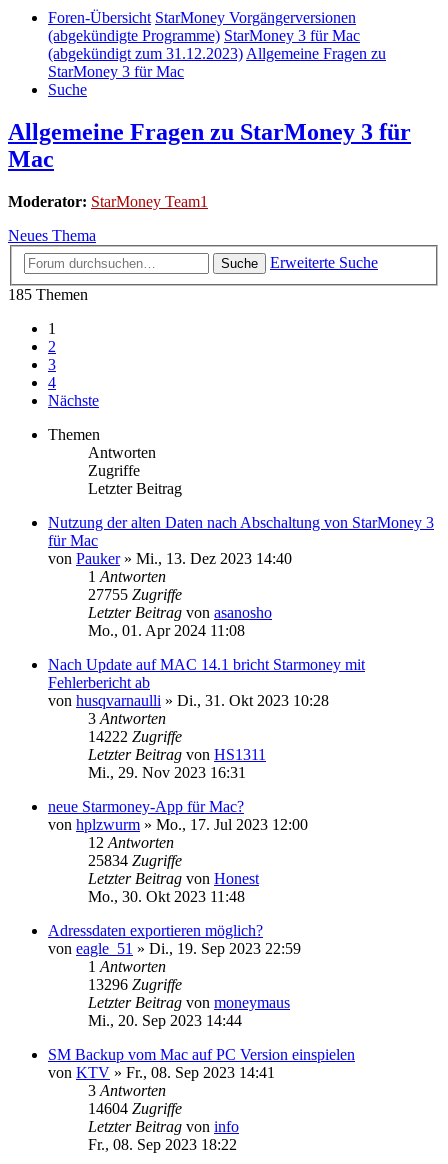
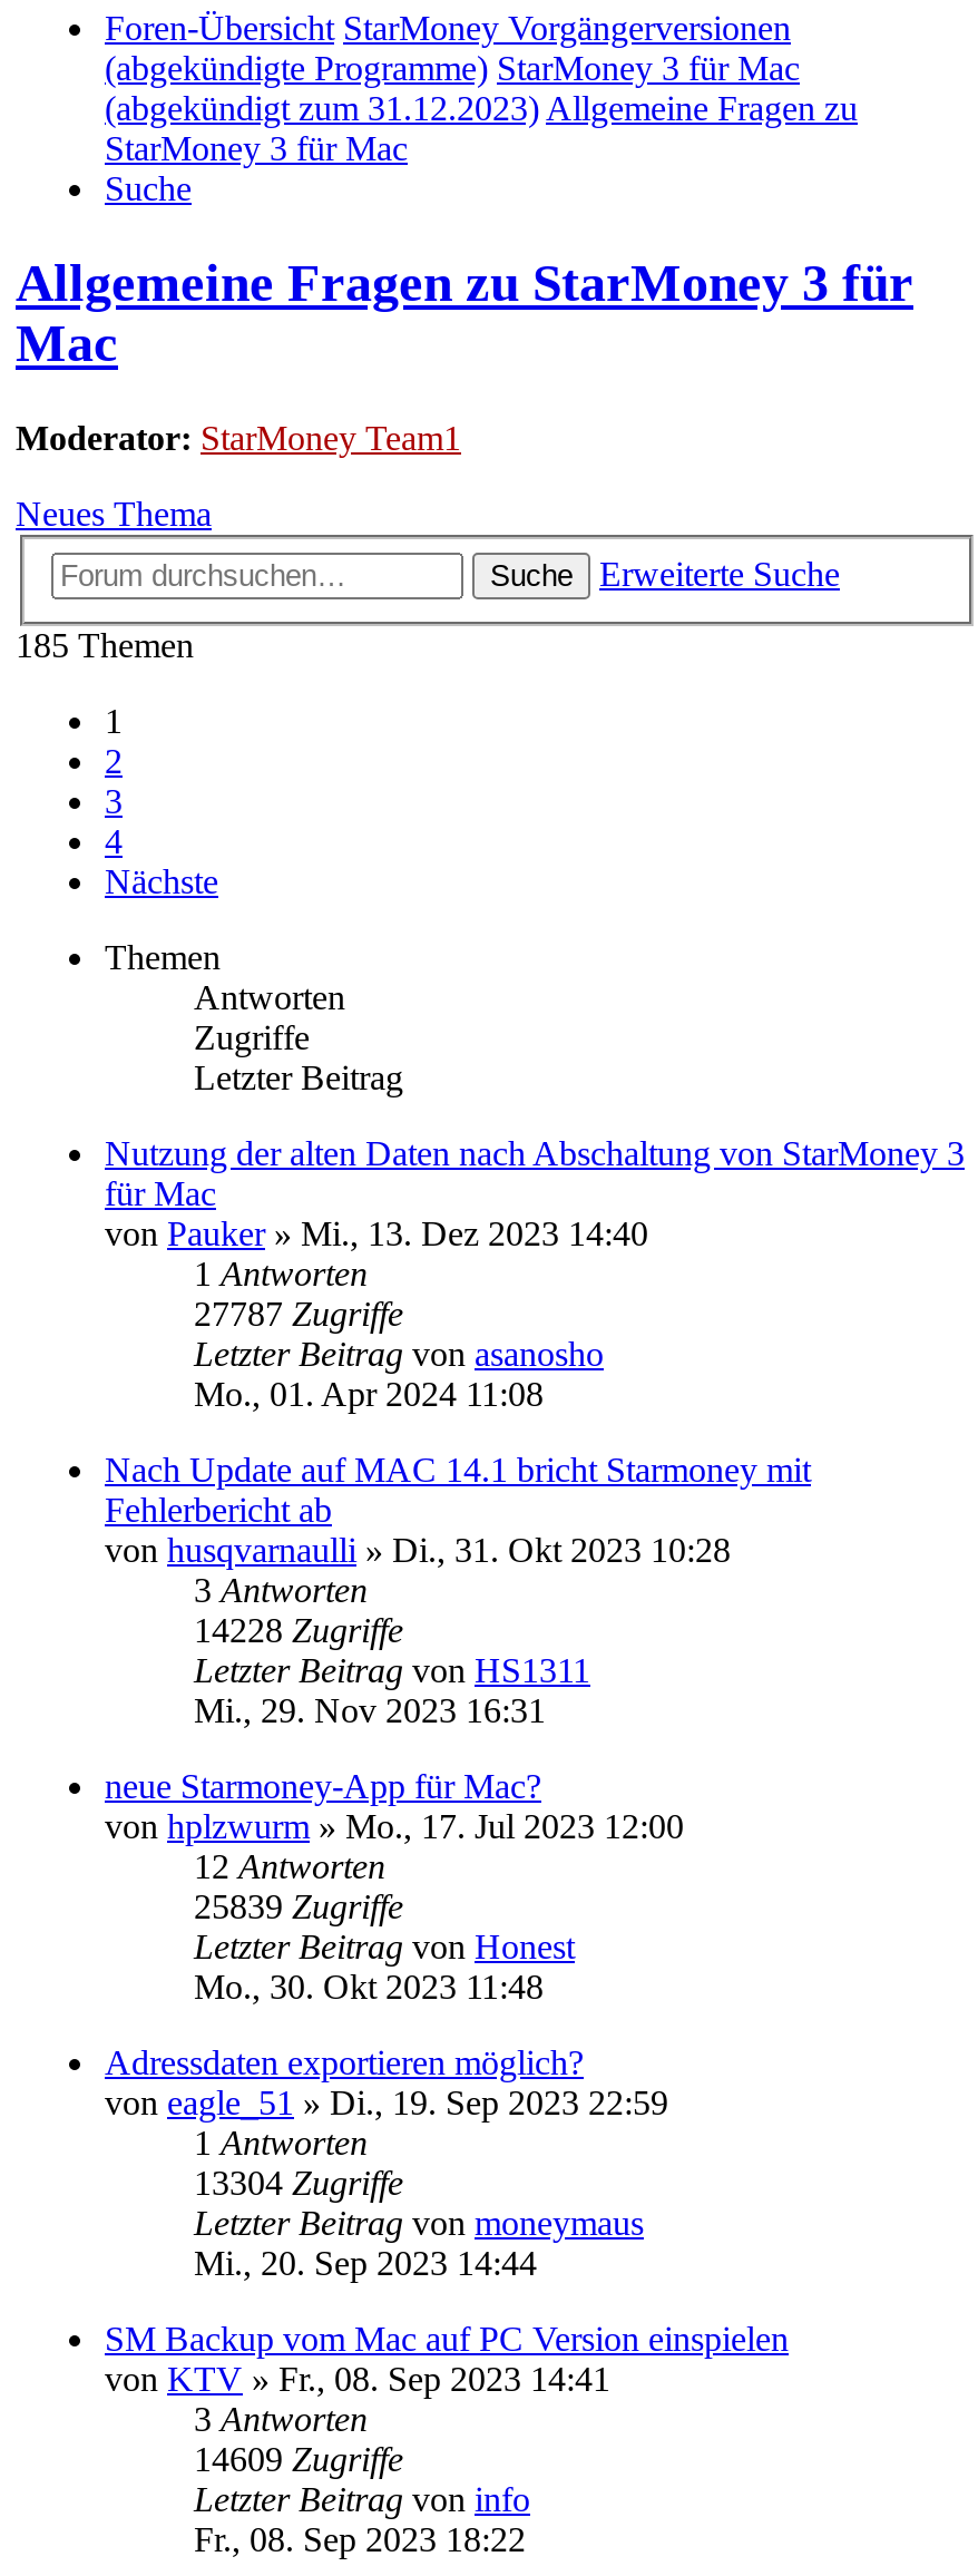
- 27755 Zugriffe
+ 27787 Zugriffe

- 14222 Zugriffe
+ 14228 Zugriffe

- 25834 Zugriffe
+ 25839 Zugriffe

- 13296 Zugriffe
+ 13304 Zugriffe

- 14604 Zugriffe
+ 14609 Zugriffe
